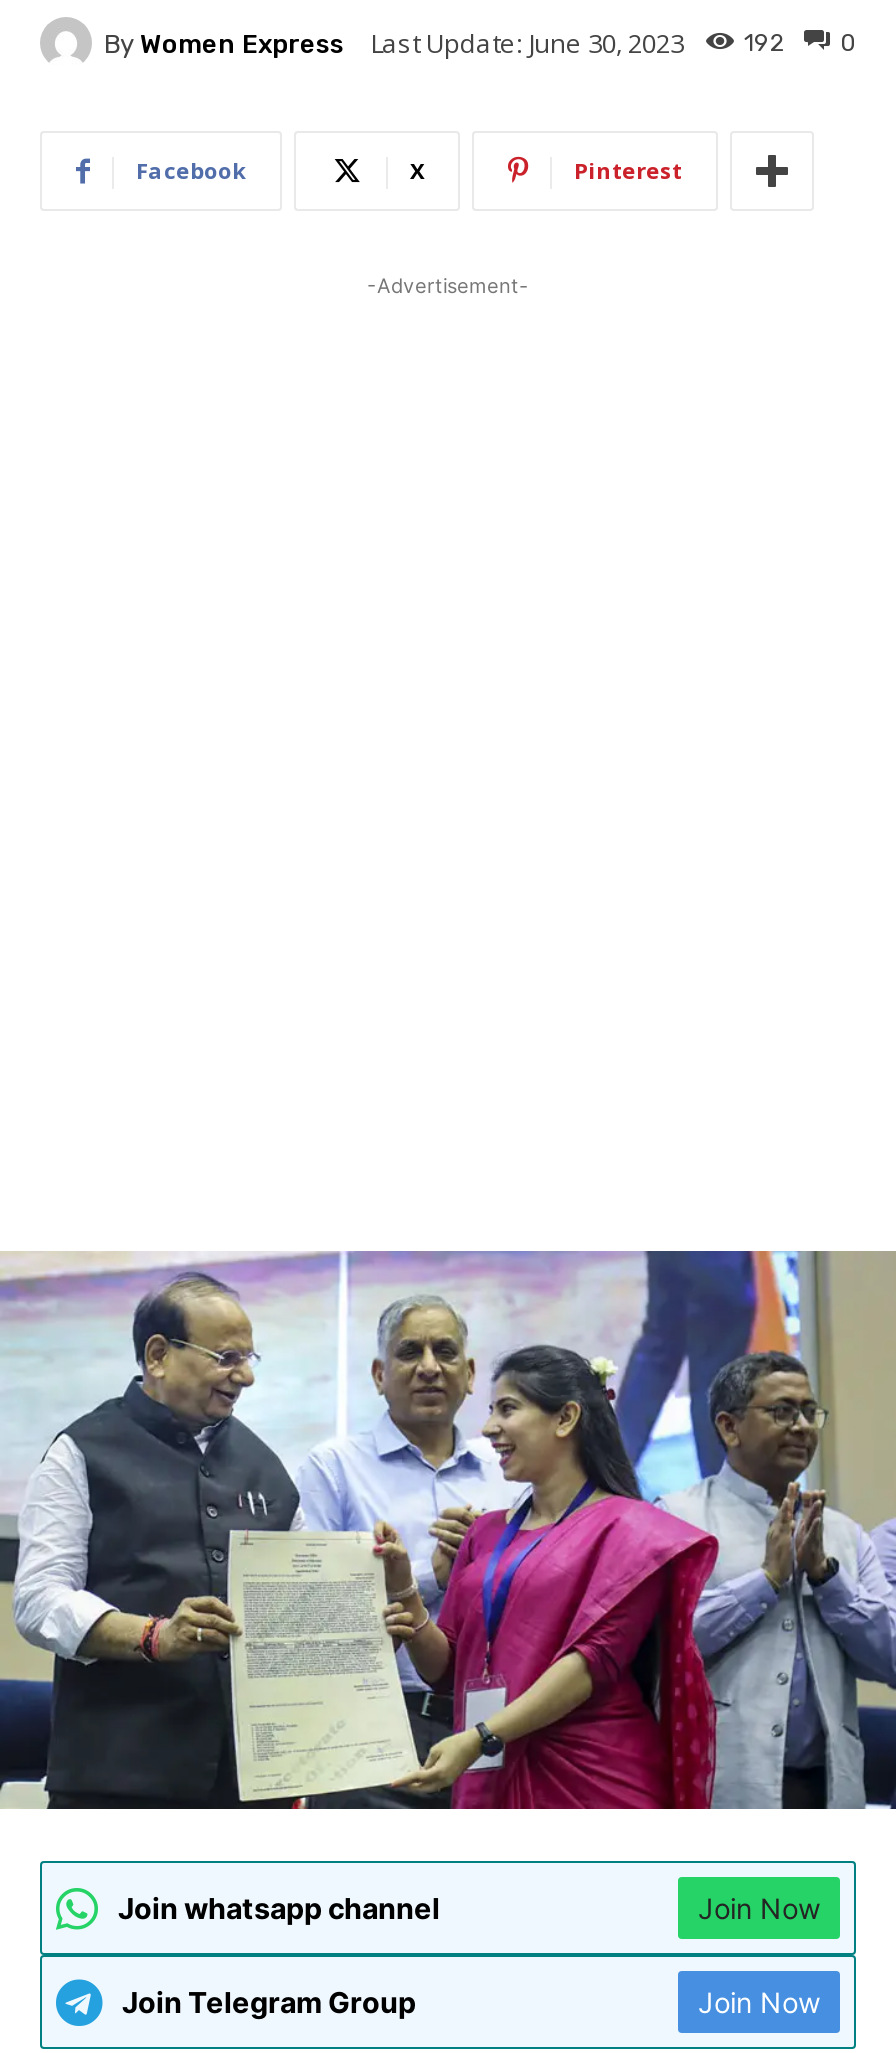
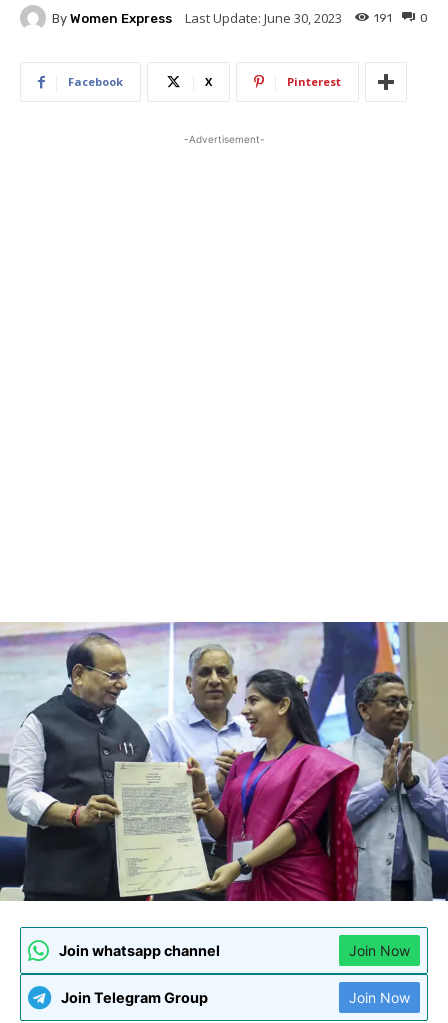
- 192
+ 191
